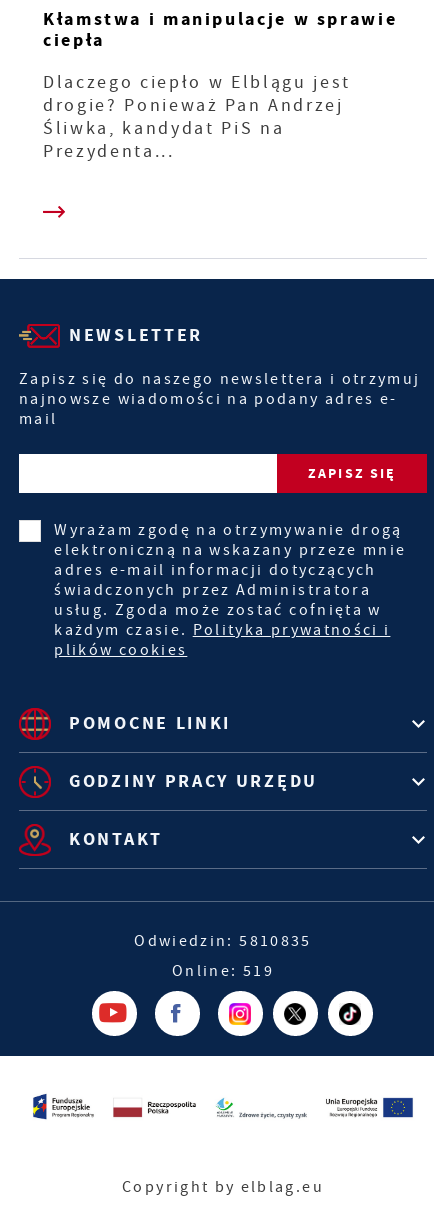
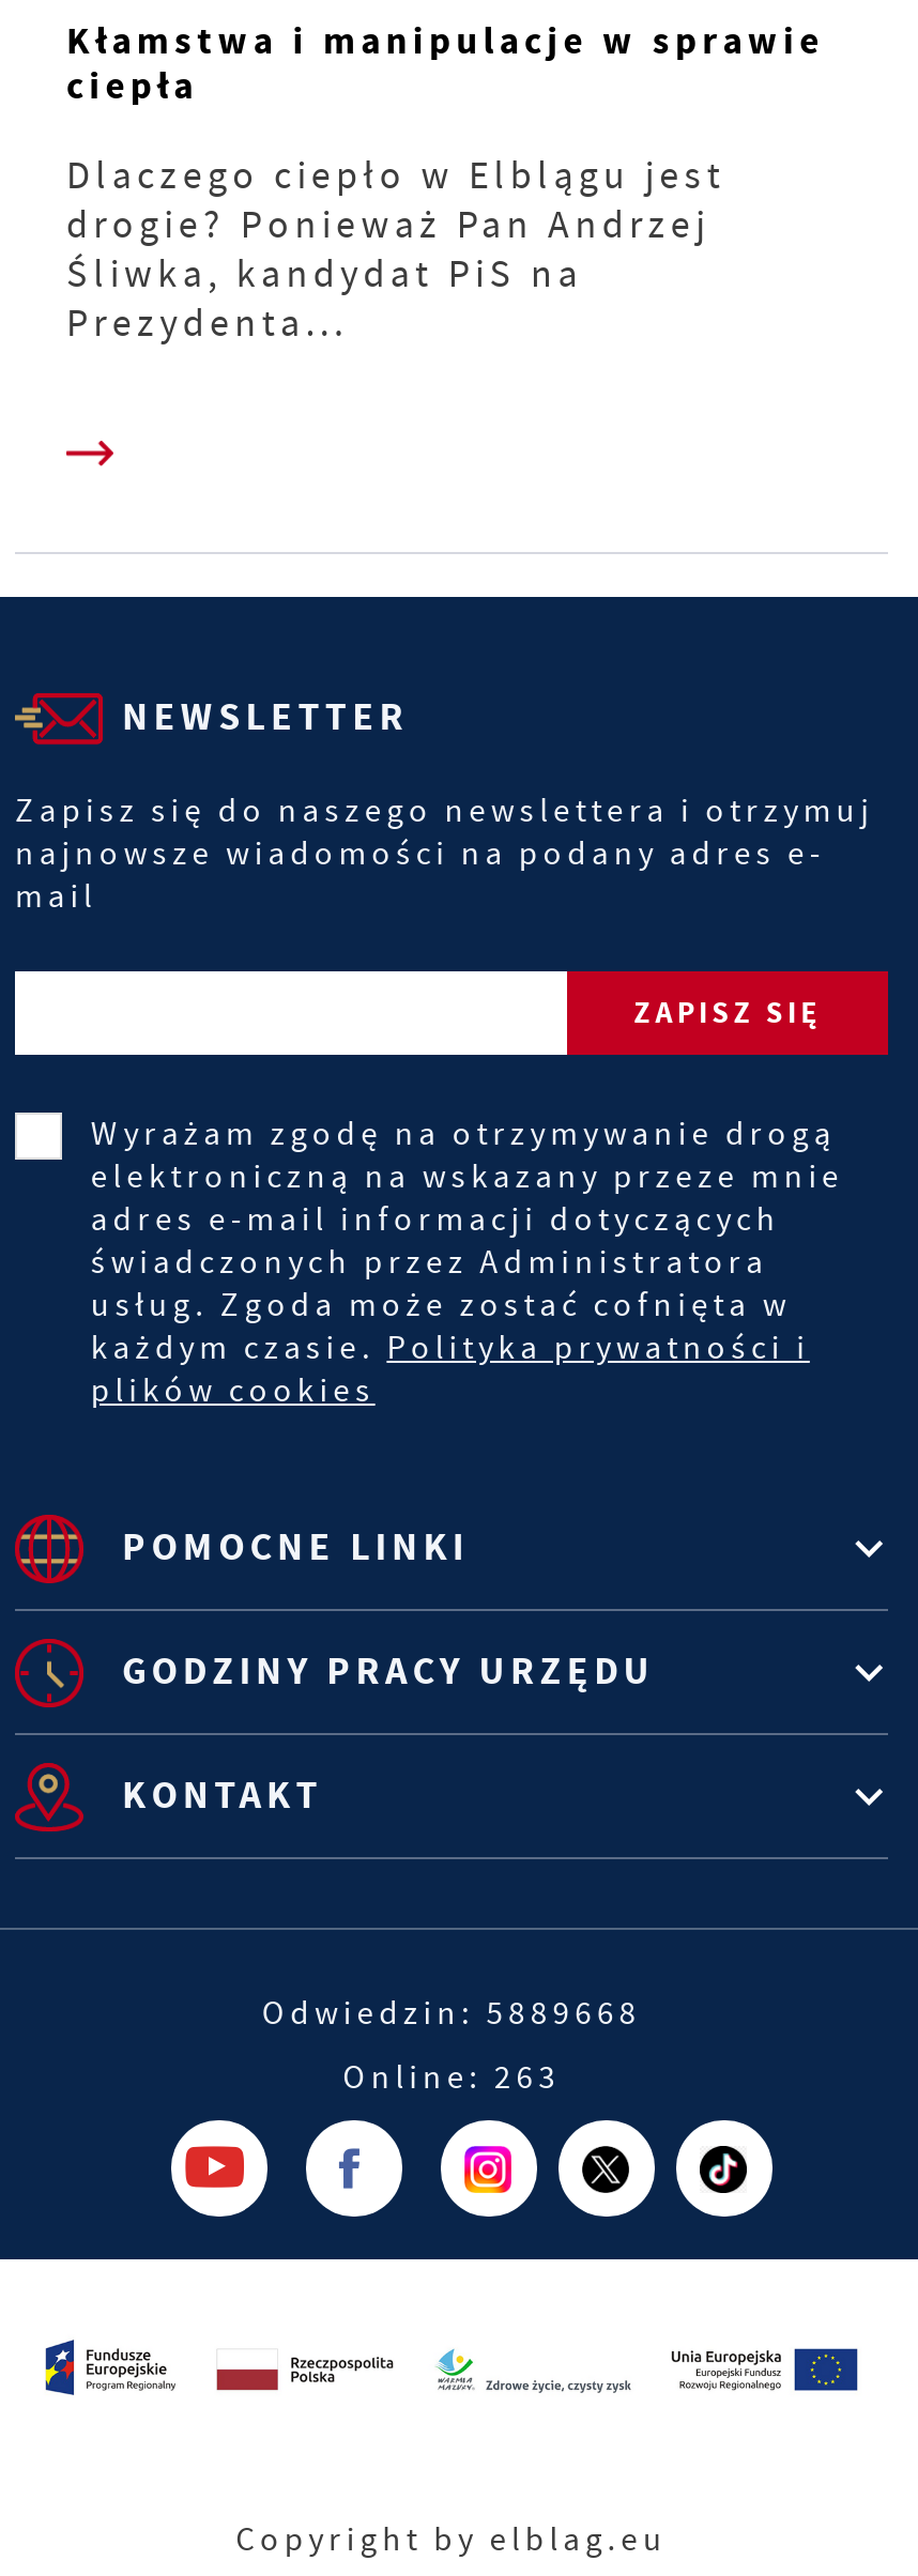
- Odwiedzin: 5810835
+ Odwiedzin: 5889668

- Online: 519
+ Online: 263
